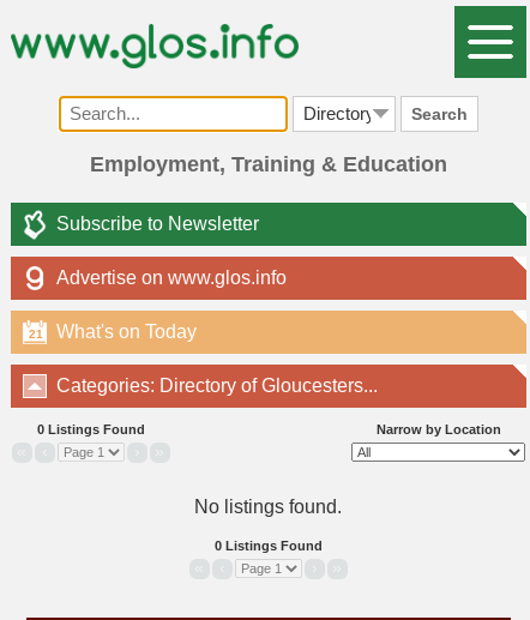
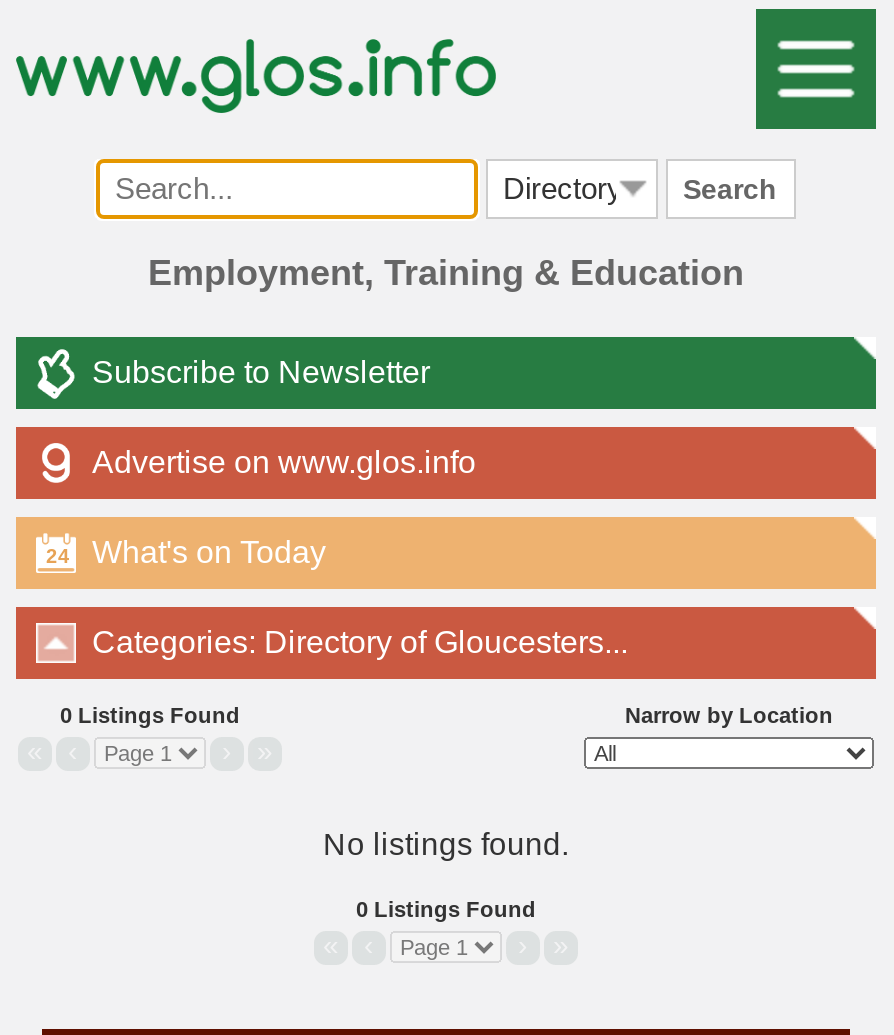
- 21 What's on Today
+ 24 What's on Today
